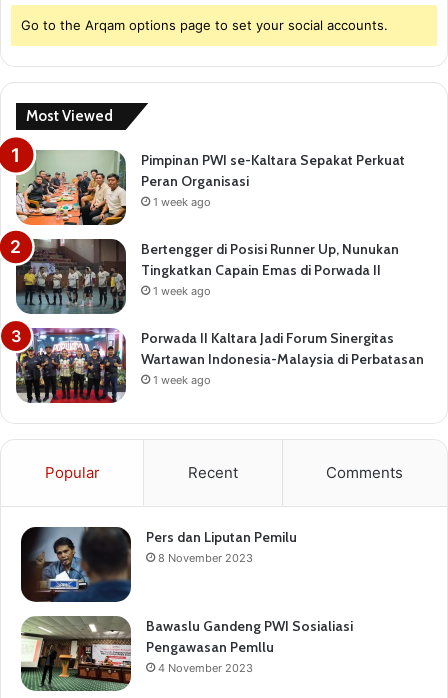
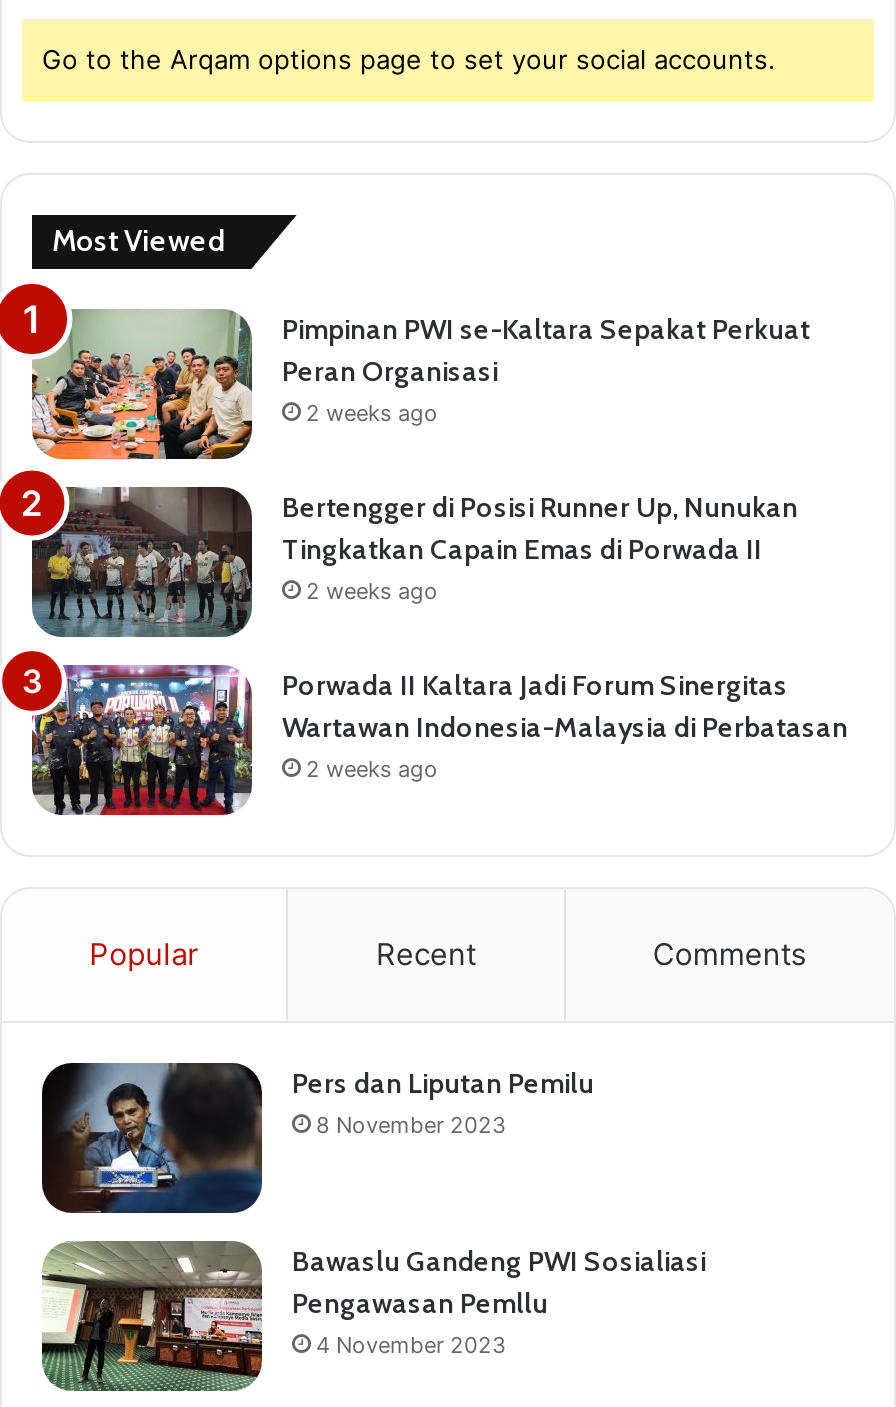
- 1 week ago
+ 2 weeks ago

- 1 week ago
+ 2 weeks ago

- 1 week ago
+ 2 weeks ago
